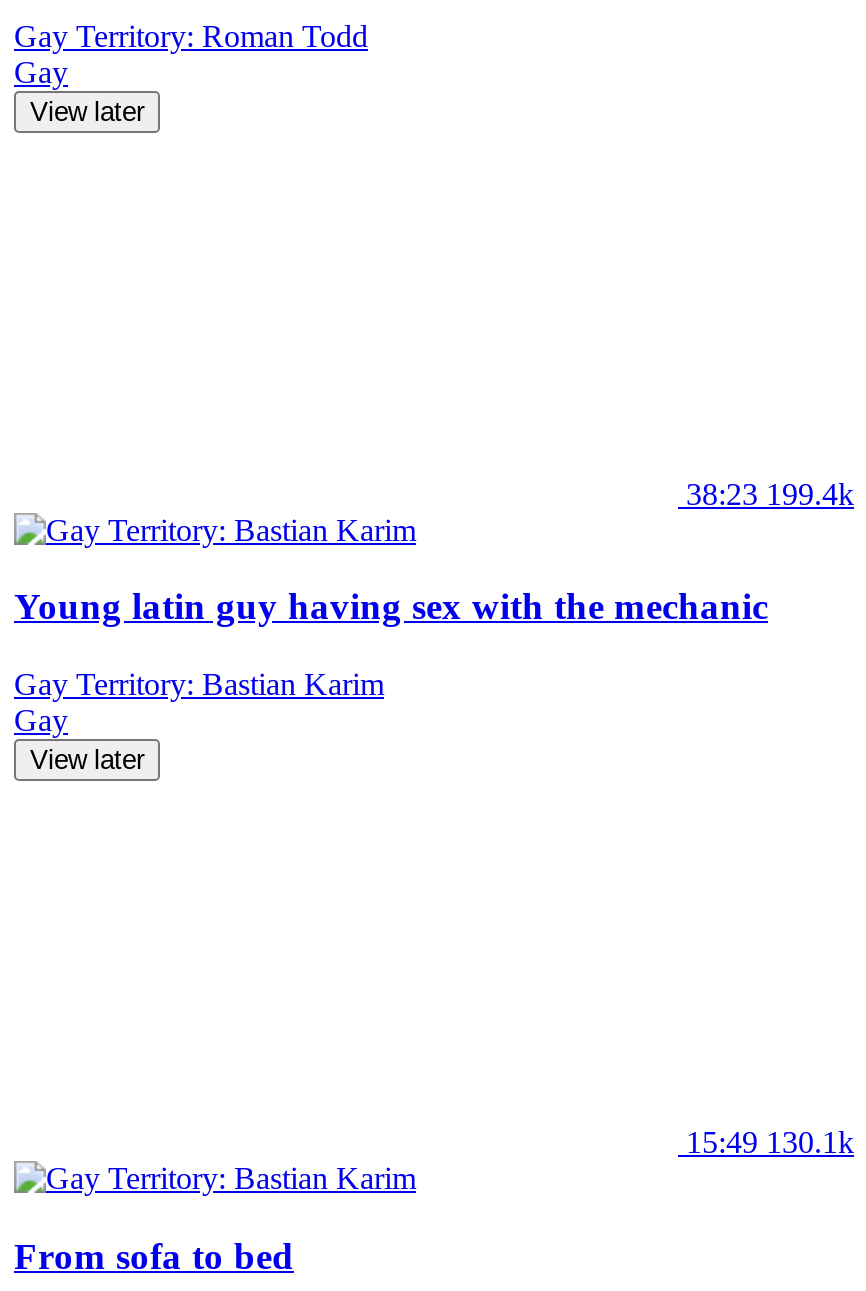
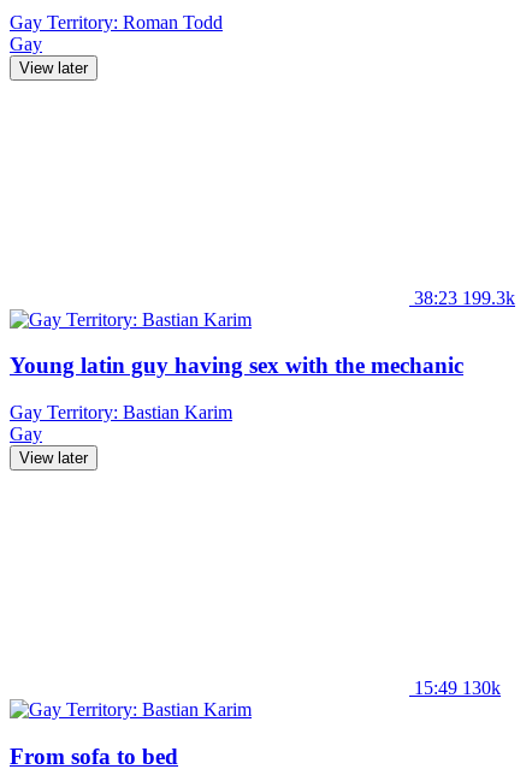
- 38:23 199.4k
+ 38:23 199.3k

- 15:49 130.1k
+ 15:49 130k
